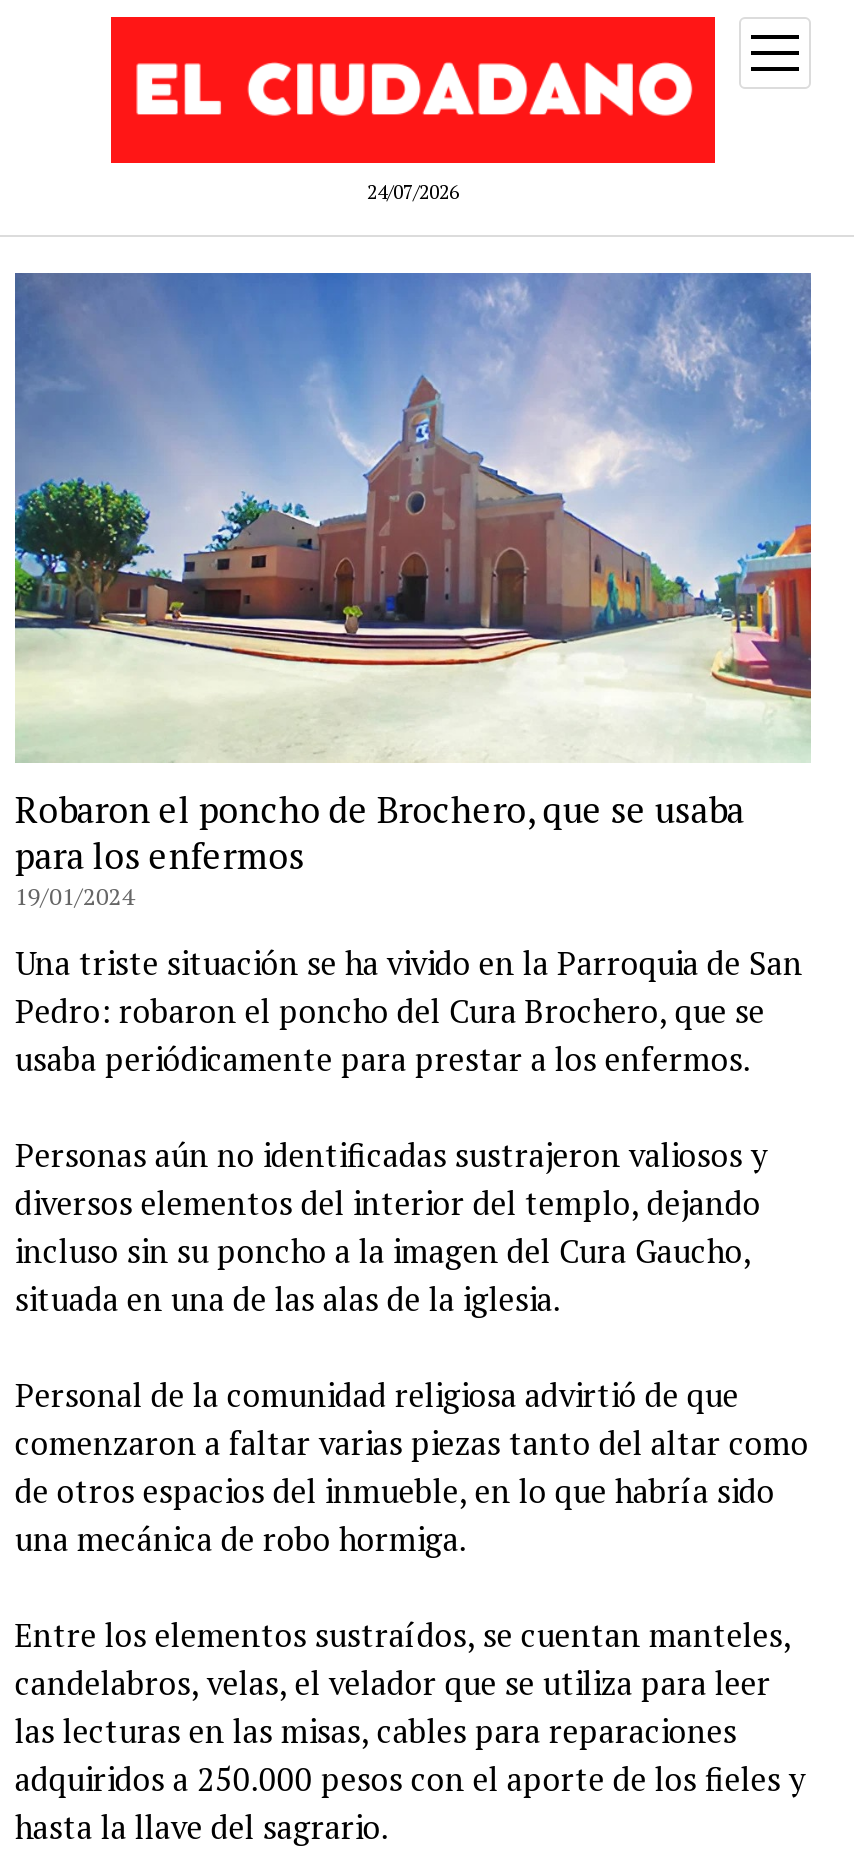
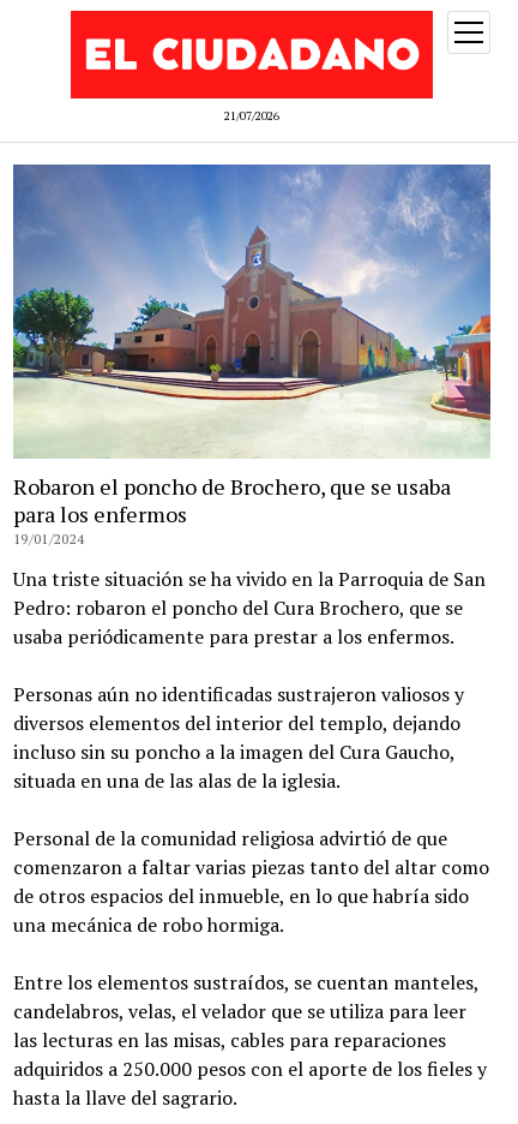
- 24/07/2026
+ 21/07/2026
